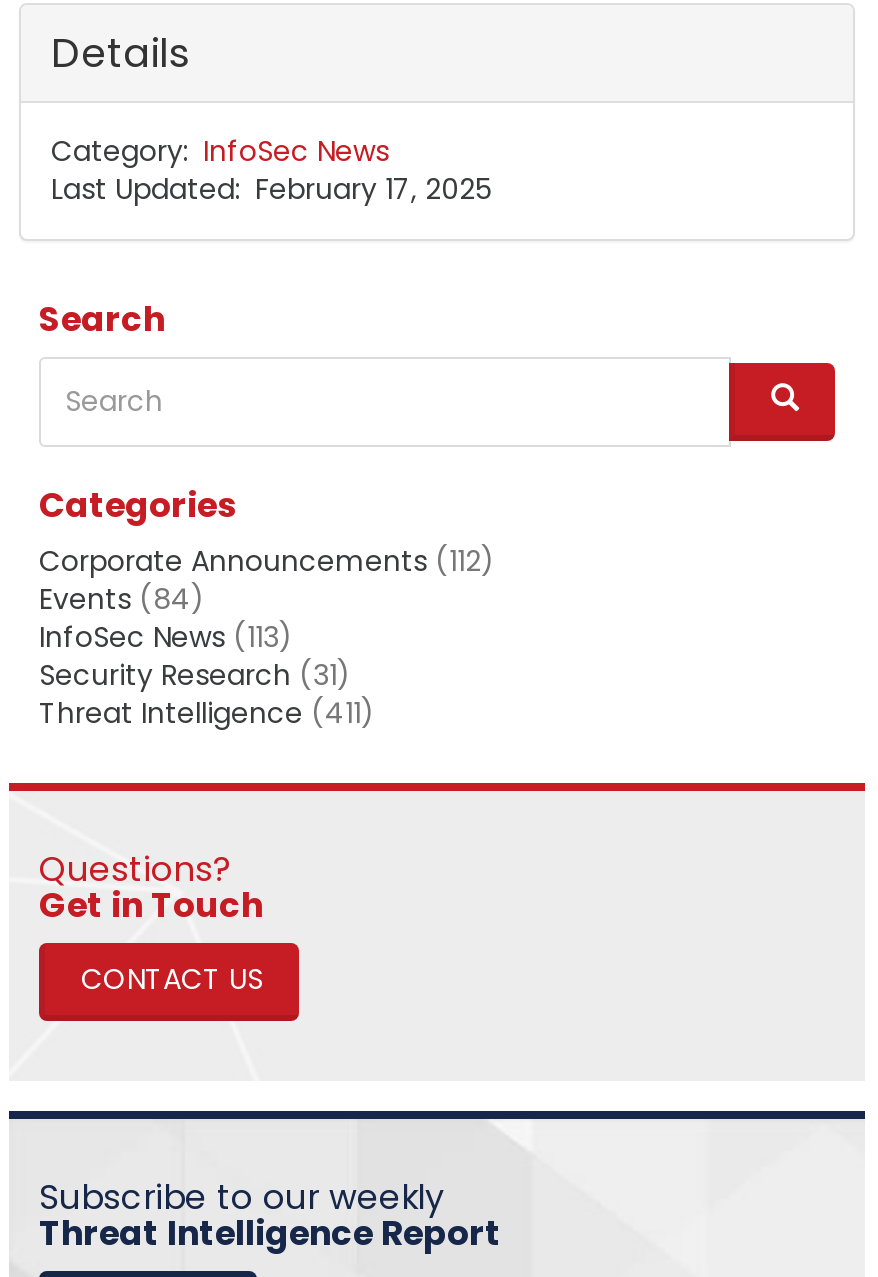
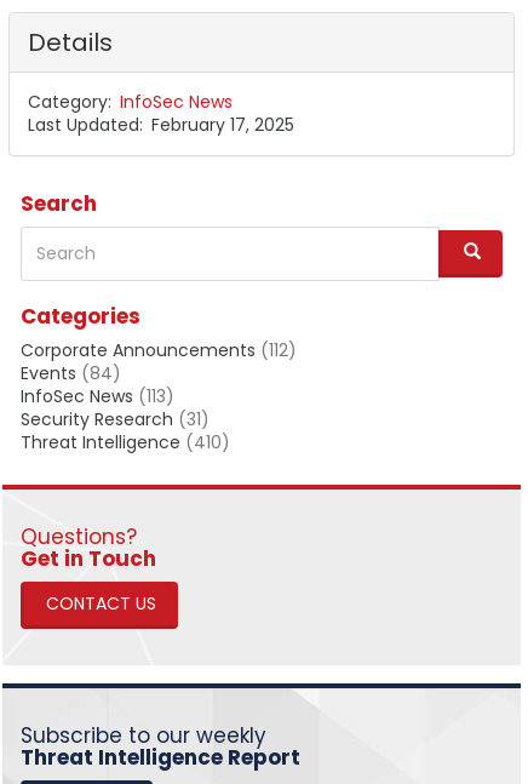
- Threat Intelligence (411)
+ Threat Intelligence (410)
